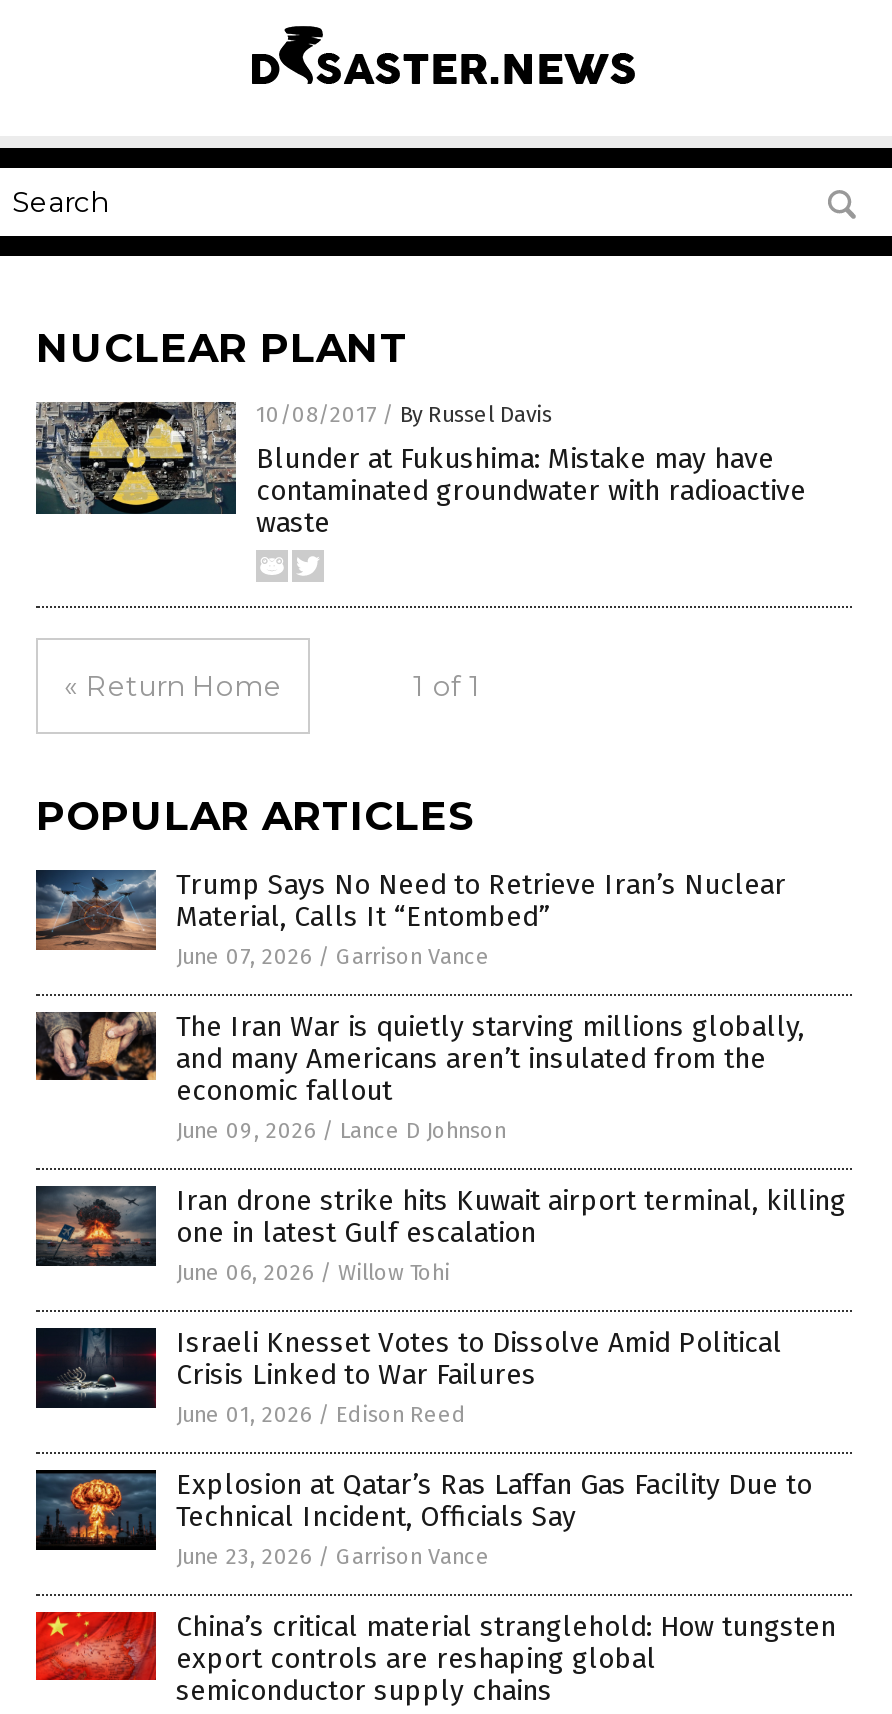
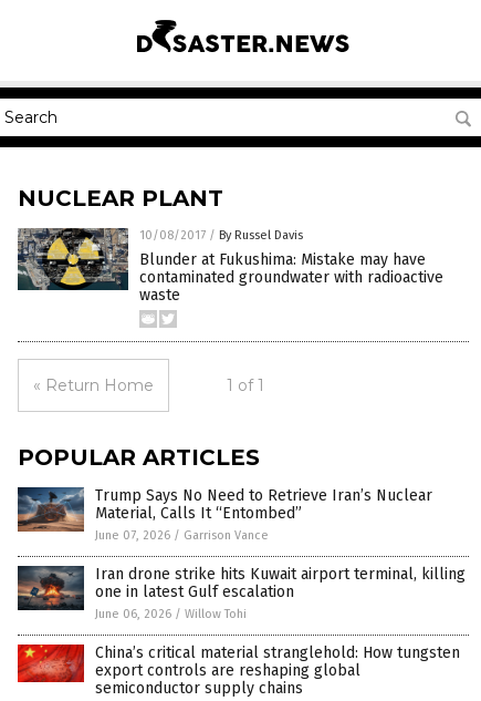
- [image]
- The Iran War is quietly starving millions globally,
- and many Americans aren’t insulated from the
- economic fallout
- June 09, 2026 / Lance D Johnson

- [image]
- Israeli Knesset Votes to Dissolve Amid Political
- Crisis Linked to War Failures
- June 01, 2026 / Edison Reed
- Explosion at Qatar’s Ras Laffan Gas Facility Due to
- Technical Incident, Officials Say
- June 23, 2026 / Garrison Vance

- [image]
